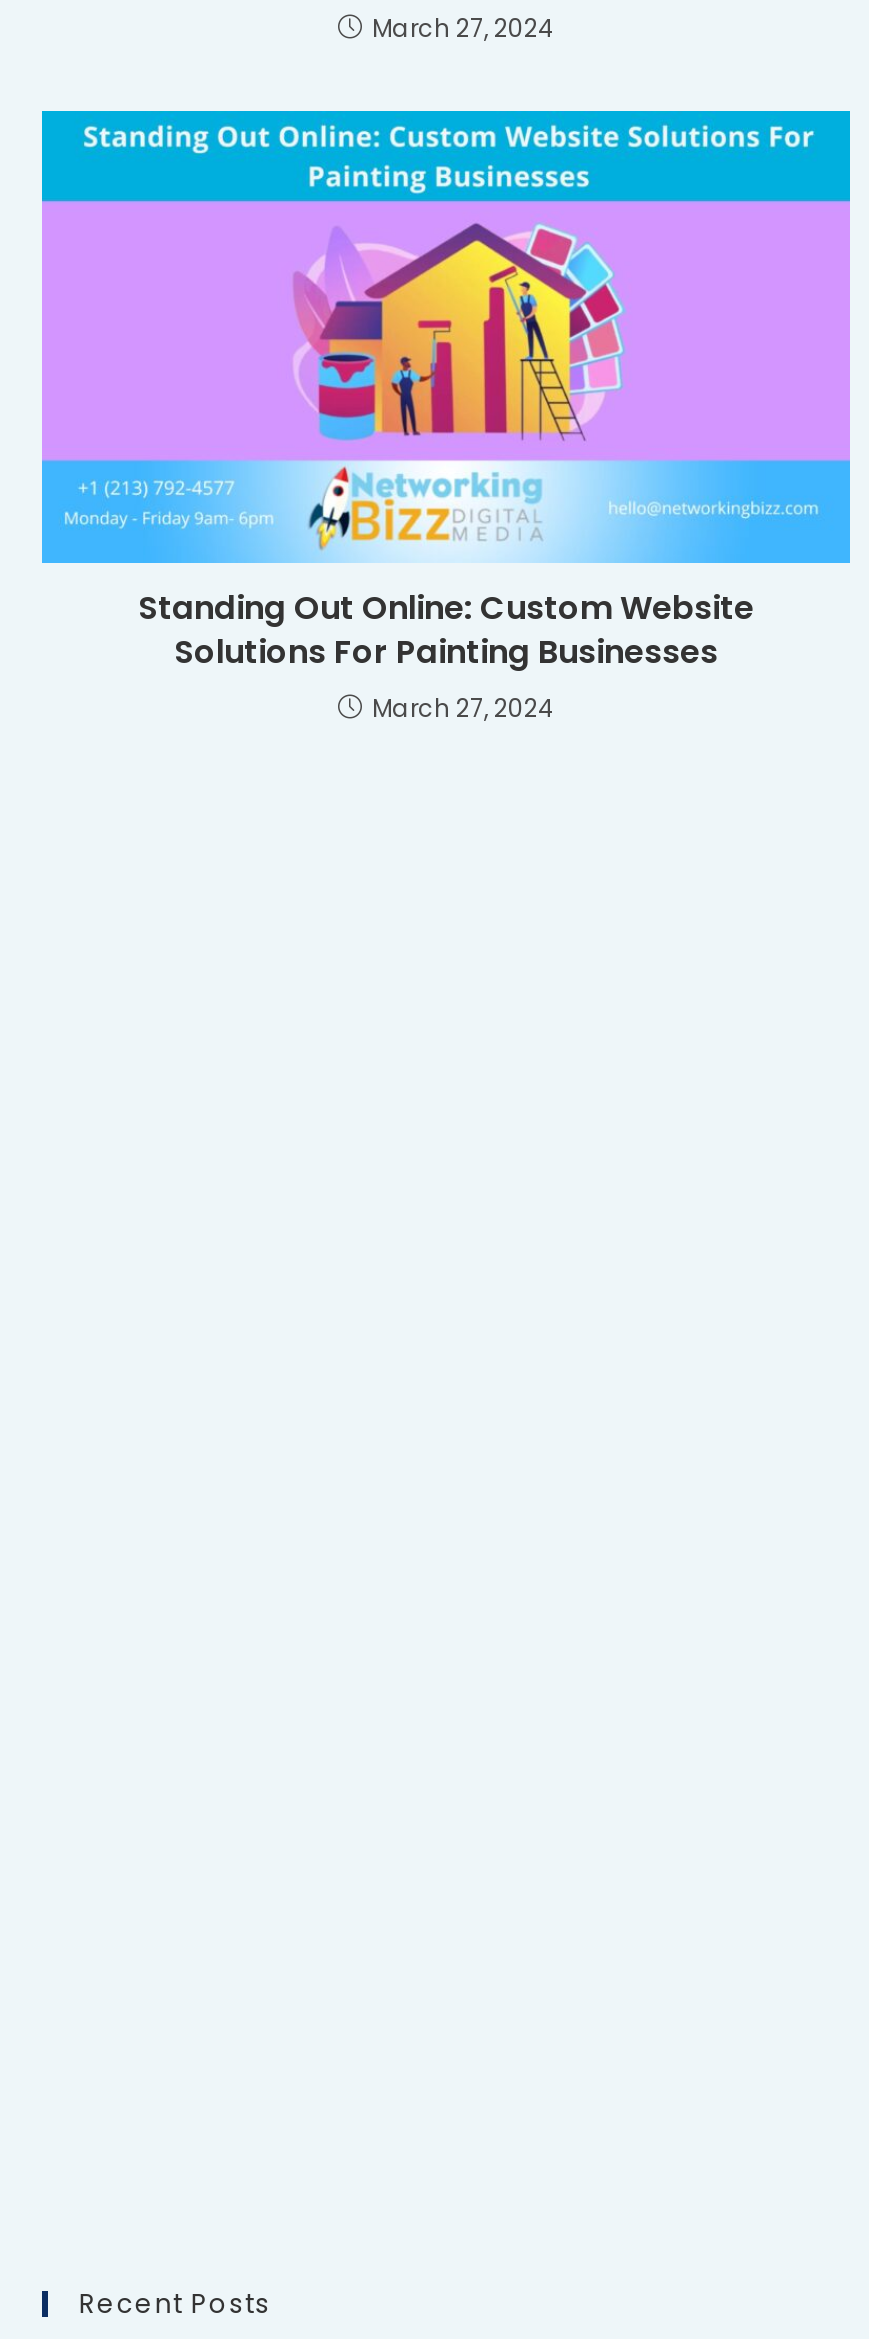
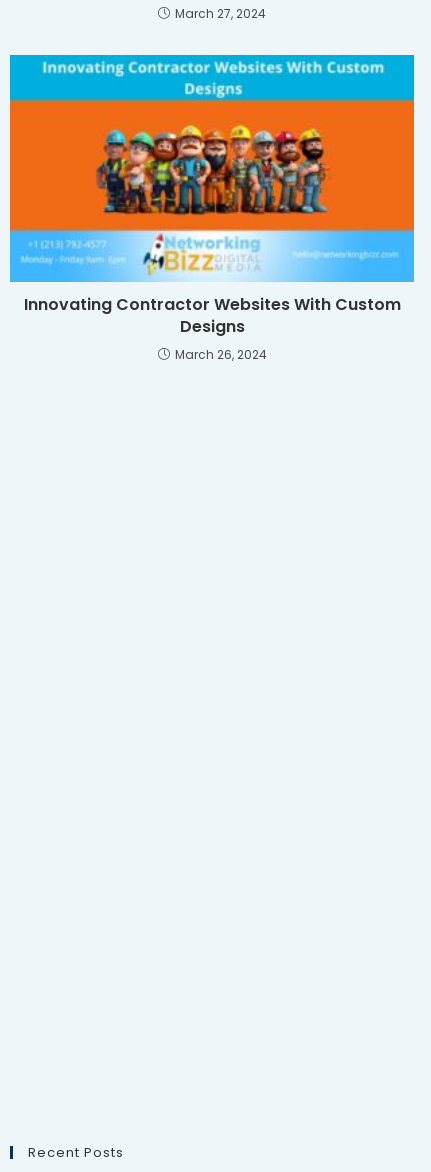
- [image]
+ [image]

- Standing Out Online: Custom Website
- Solutions For Painting Businesses
- March 27, 2024
+ Innovating Contractor Websites With Custom
+ Designs
+ March 26, 2024
